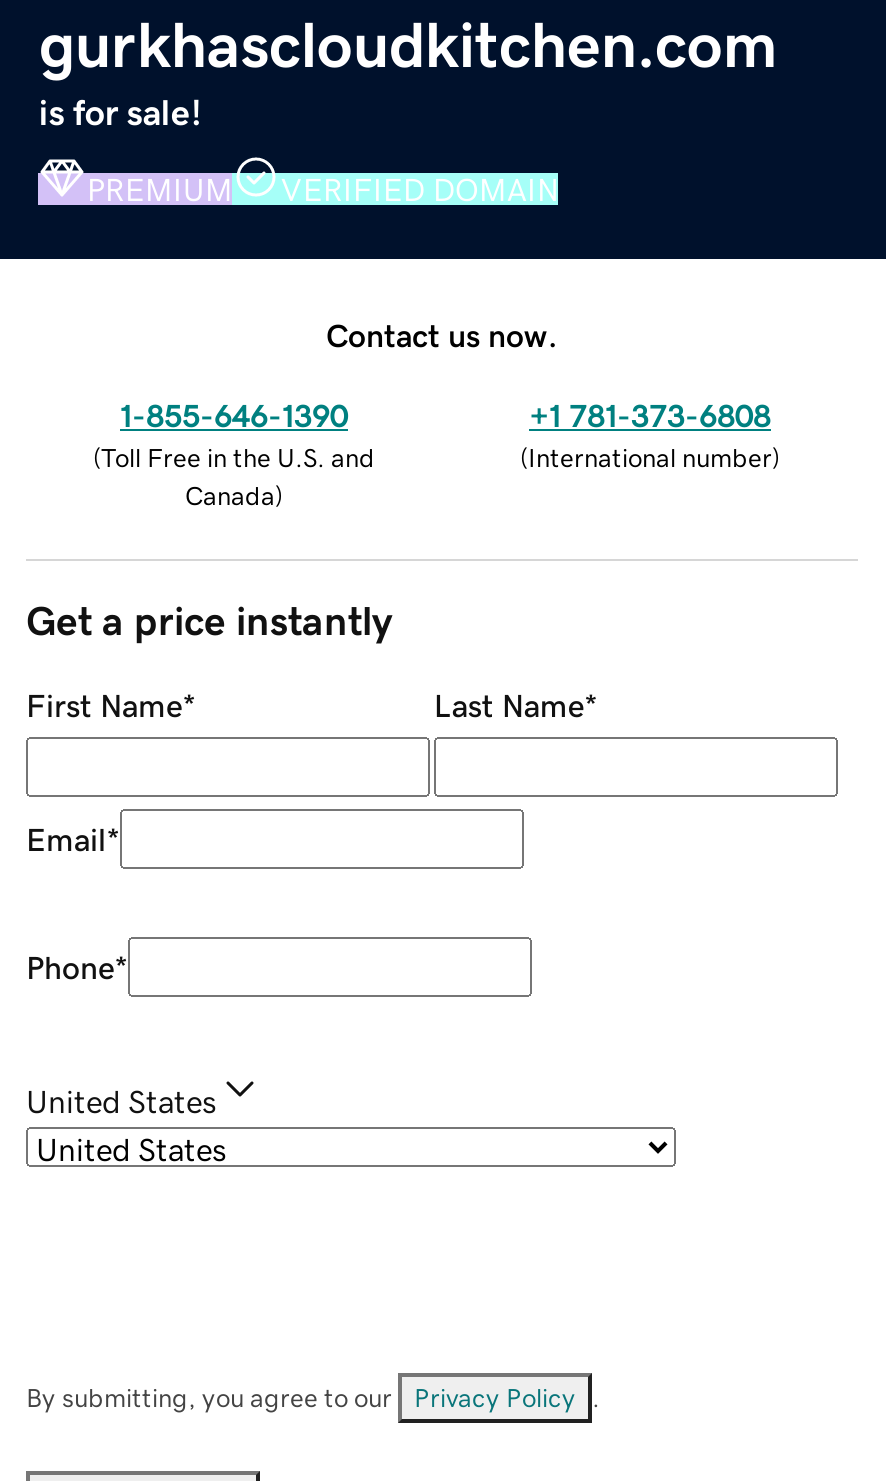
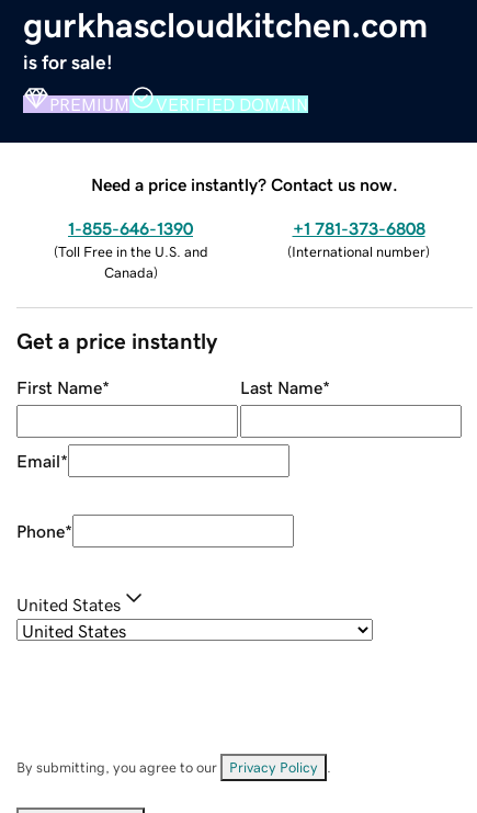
- Contact us now.
+ Need a price instantly? Contact us now.
